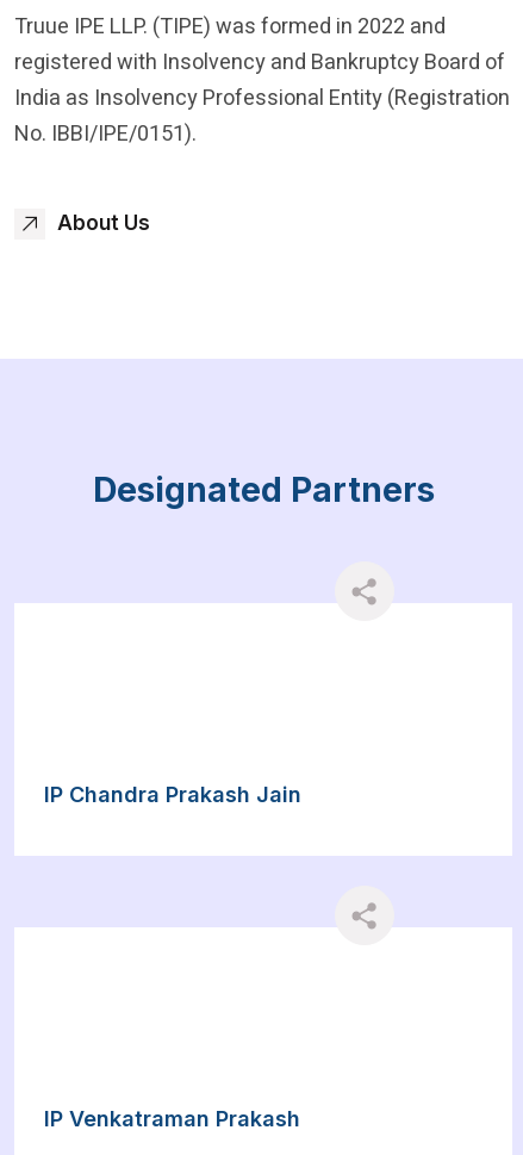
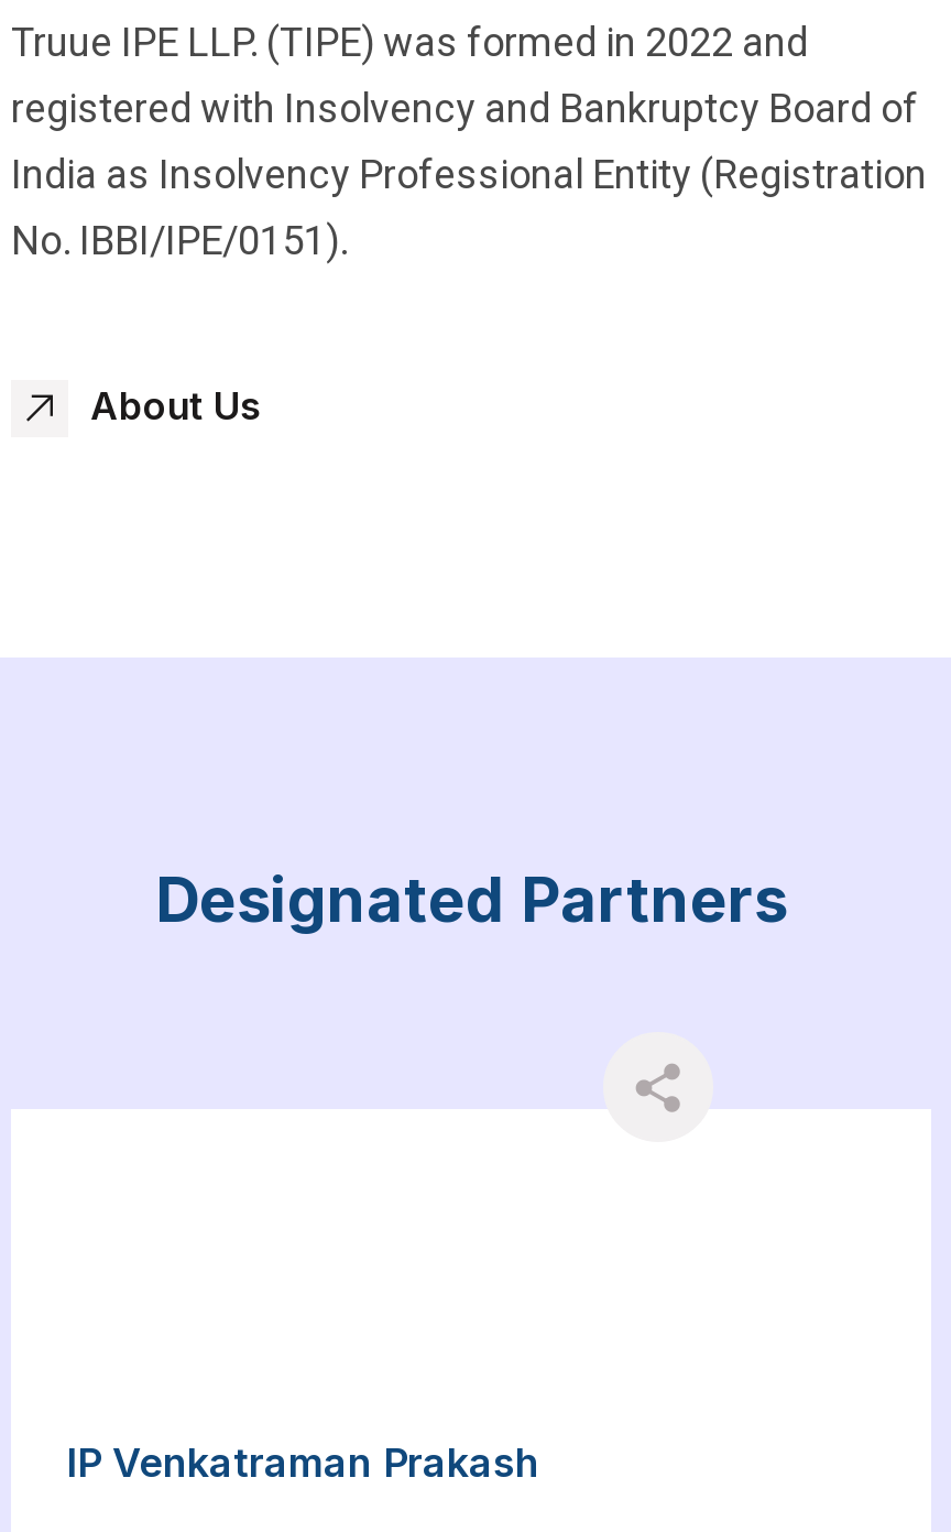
- IP Chandra Prakash Jain
